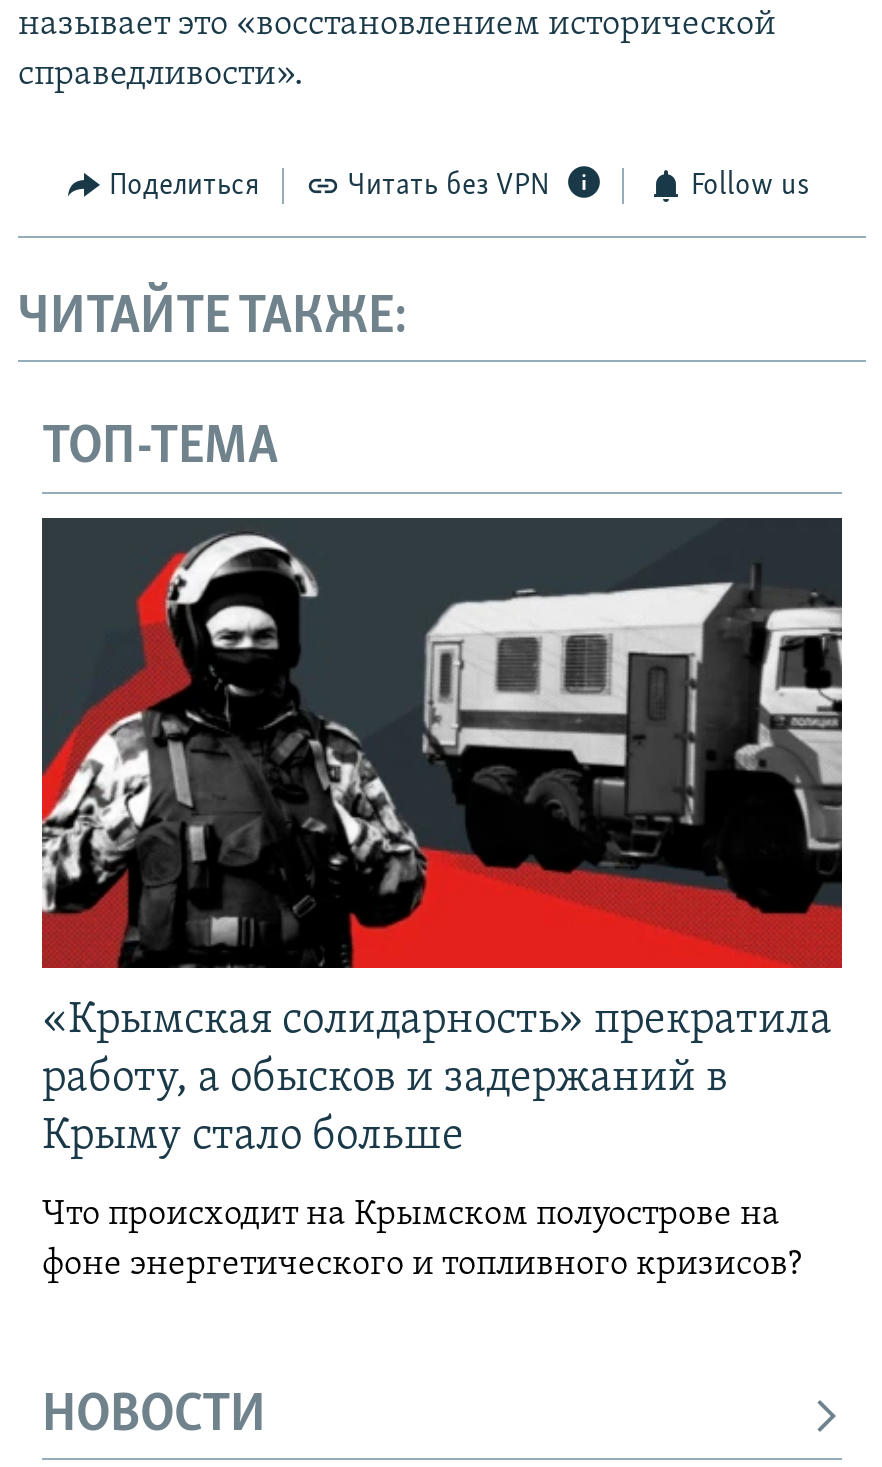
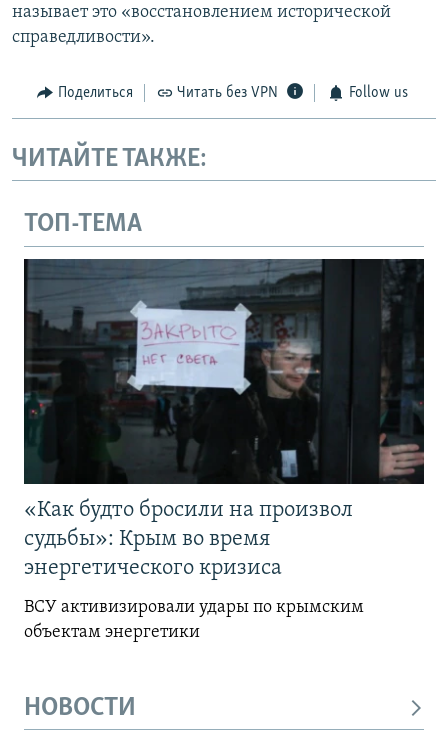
- [image]
- «Крымская солидарность» прекратила
- работу, а обысков и задержаний в
- Крыму стало больше
+ [image]
+ «Как будто бросили на произвол
+ судьбы»: Крым во время
+ энергетического кризиса

- Что происходит на Крымском полуострове на
- фоне энергетического и топливного кризисов?
+ ВСУ активизировали удары по крымским
+ объектам энергетики
